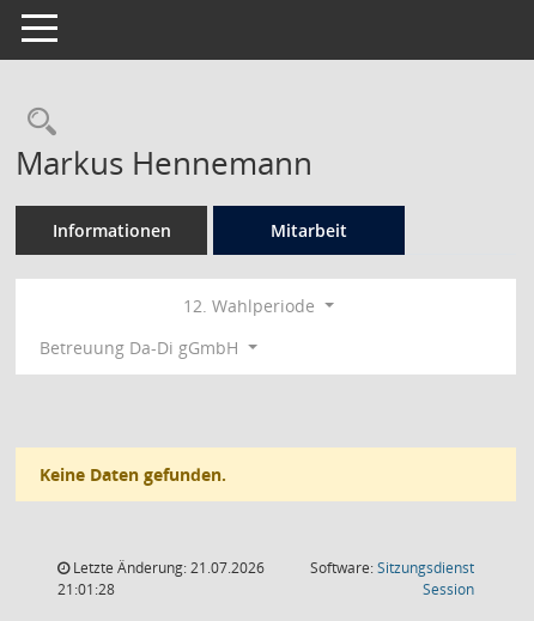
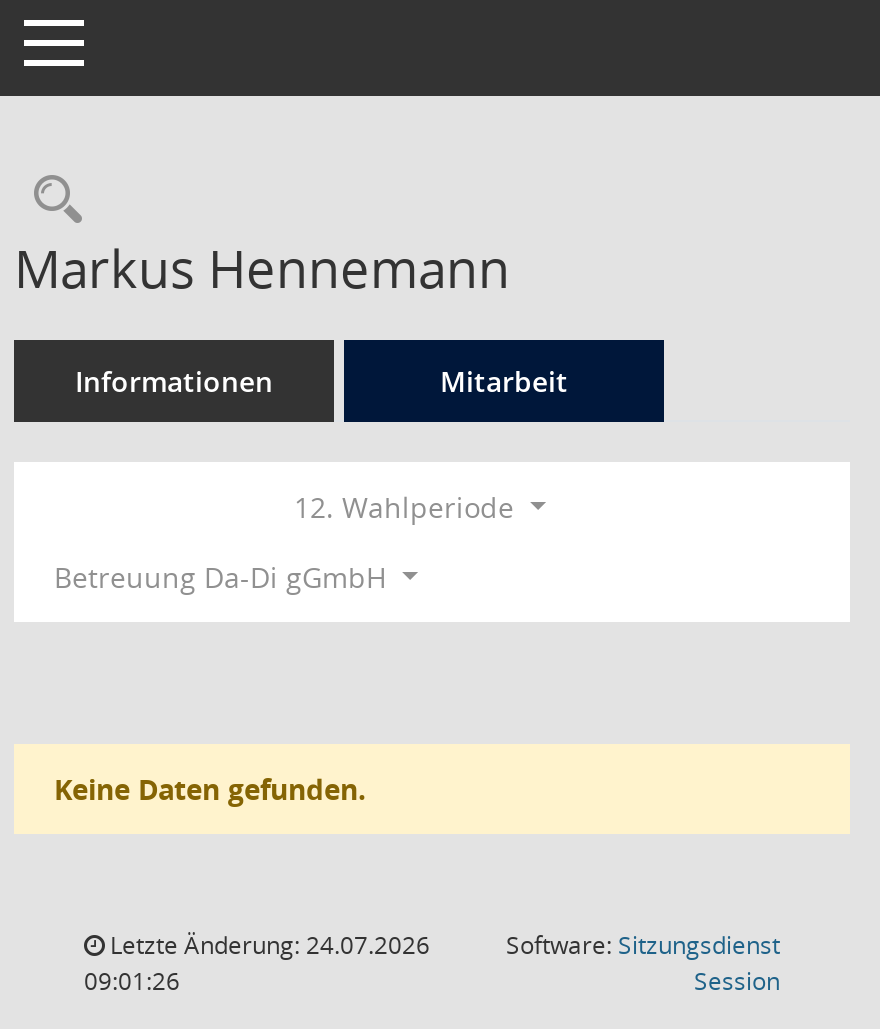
- Letzte Änderung: 21.07.2026
+ Letzte Änderung: 24.07.2026

- 21:01:28
+ 09:01:26
